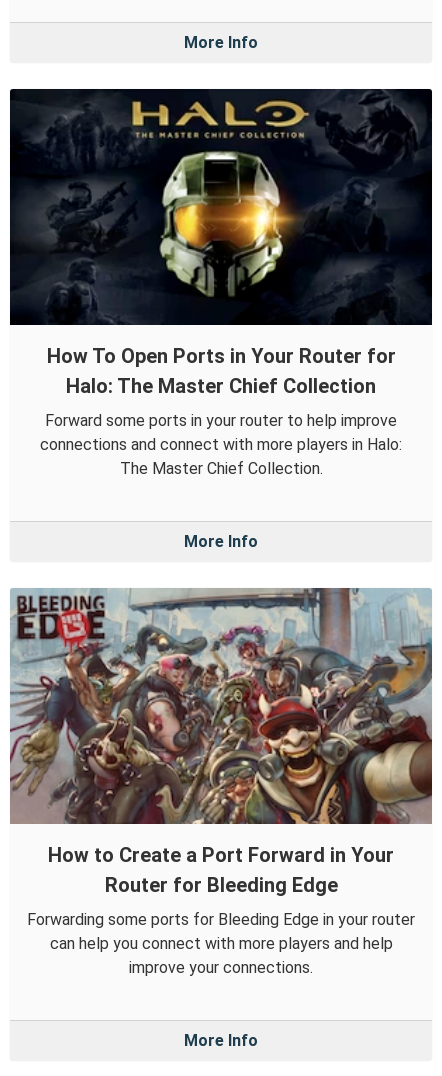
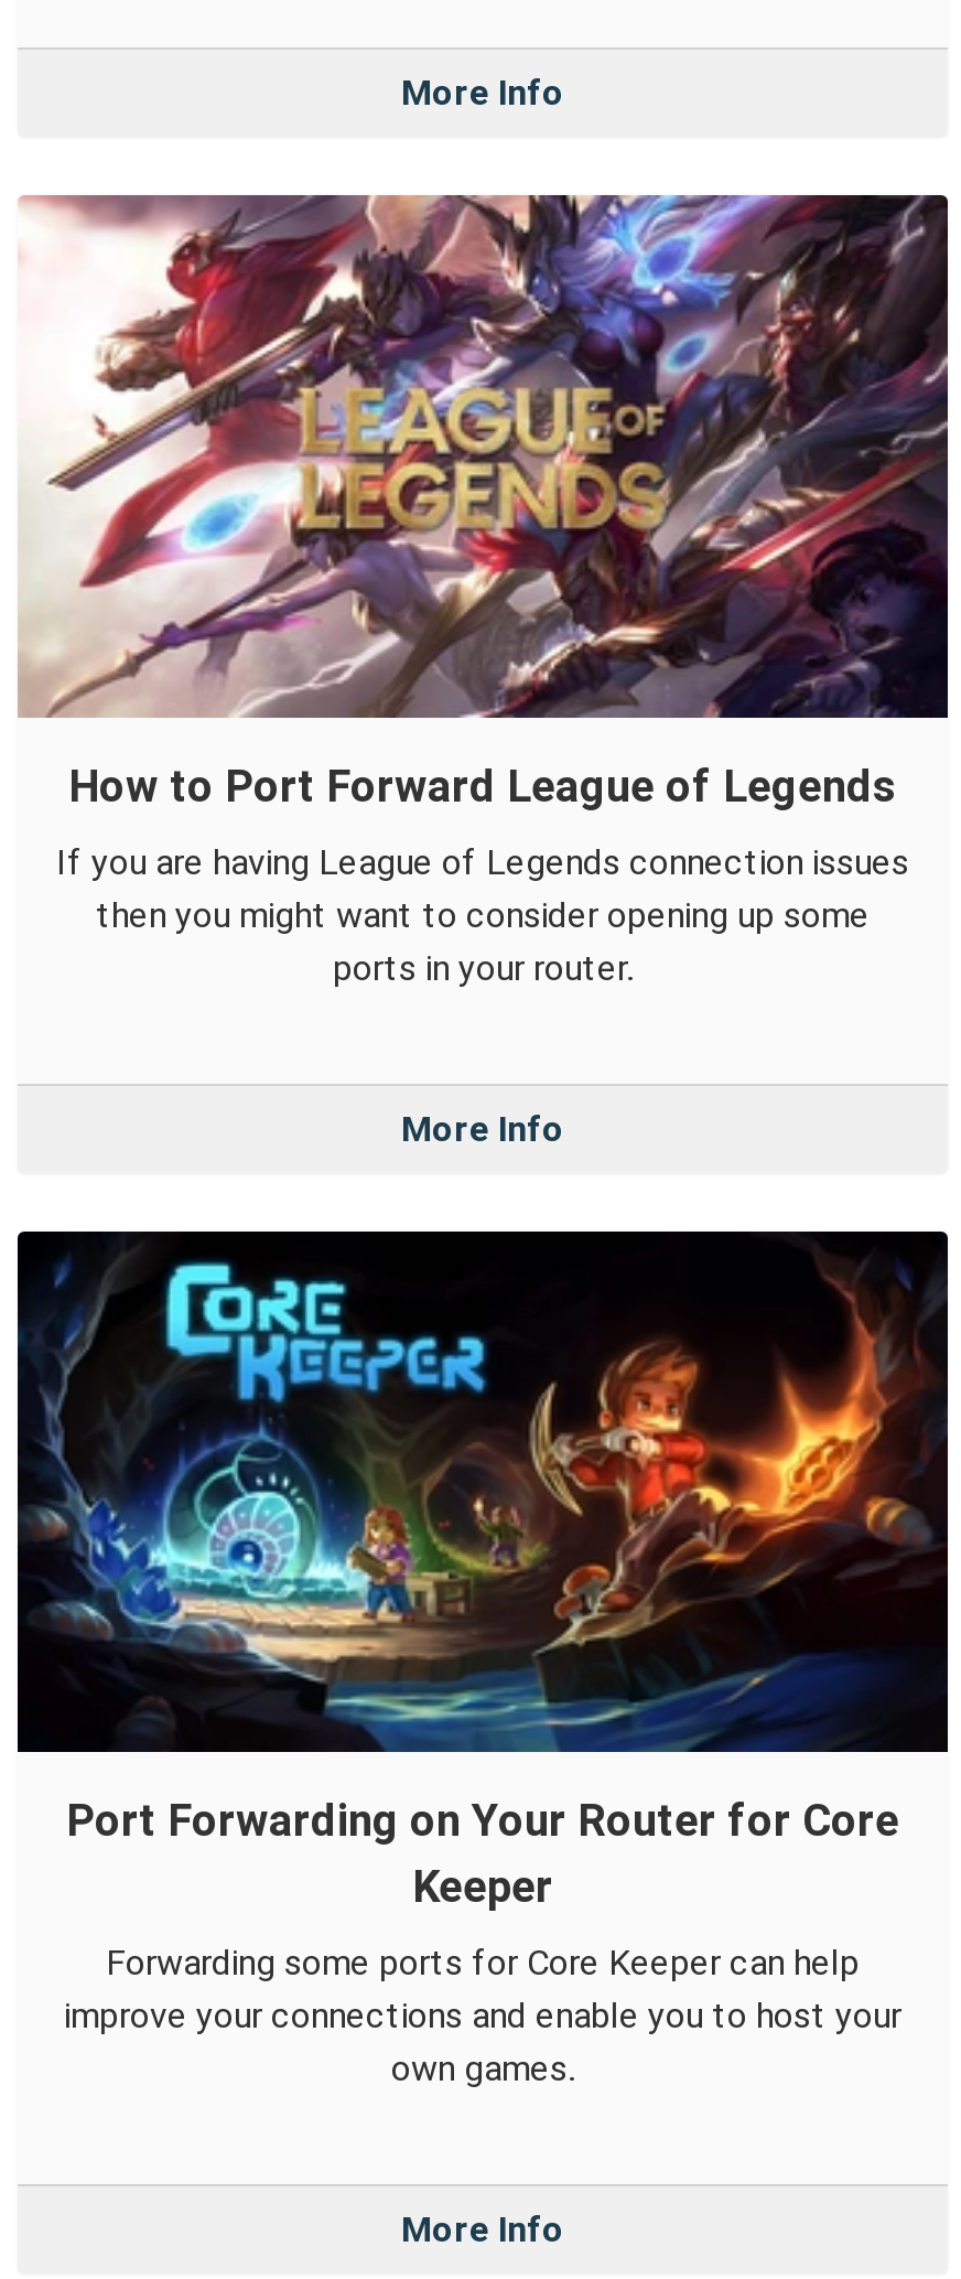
- [image]
- How To Open Ports in Your Router for
- Halo: The Master Chief Collection
+ [image]
+ How to Port Forward League of Legends

- Forward some ports in your router to help improve
- connections and connect with more players in Halo:
- The Master Chief Collection.
+ If you are having League of Legends connection issues
+ then you might want to consider opening up some
+ ports in your router.

- [image]
- How to Create a Port Forward in Your
- Router for Bleeding Edge
+ [image]
+ Port Forwarding on Your Router for Core
+ Keeper

- Forwarding some ports for Bleeding Edge in your router
- can help you connect with more players and help
- improve your connections.
+ Forwarding some ports for Core Keeper can help
+ improve your connections and enable you to host your
+ own games.
